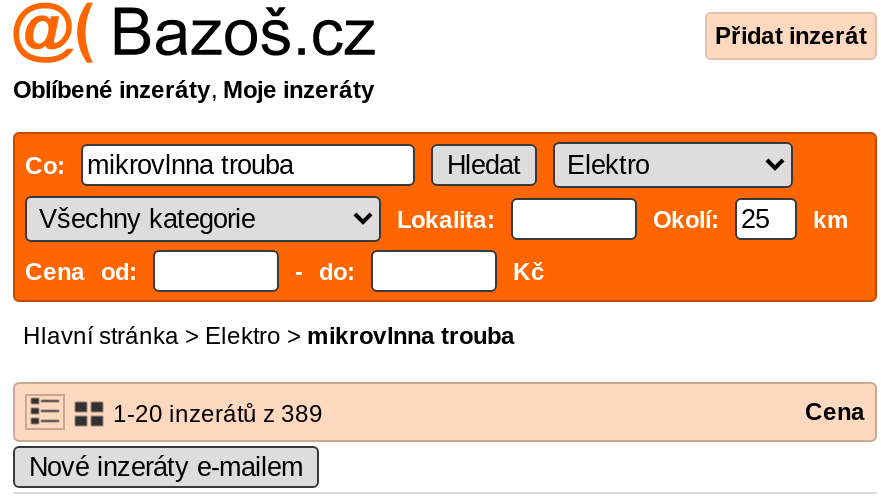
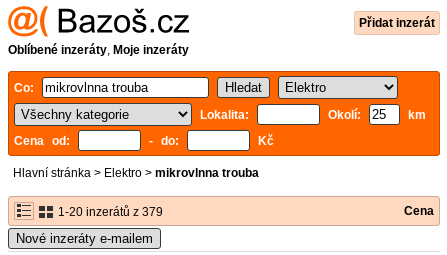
- 1-20 inzerátů z 389
+ 1-20 inzerátů z 379
